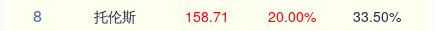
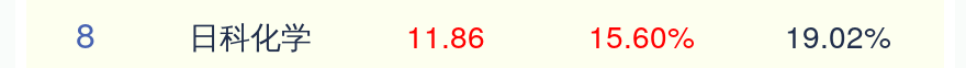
- 托伦斯
- 158.71
- 20.00%
- 33.50%
+ 日科化学
+ 11.86
+ 15.60%
+ 19.02%
